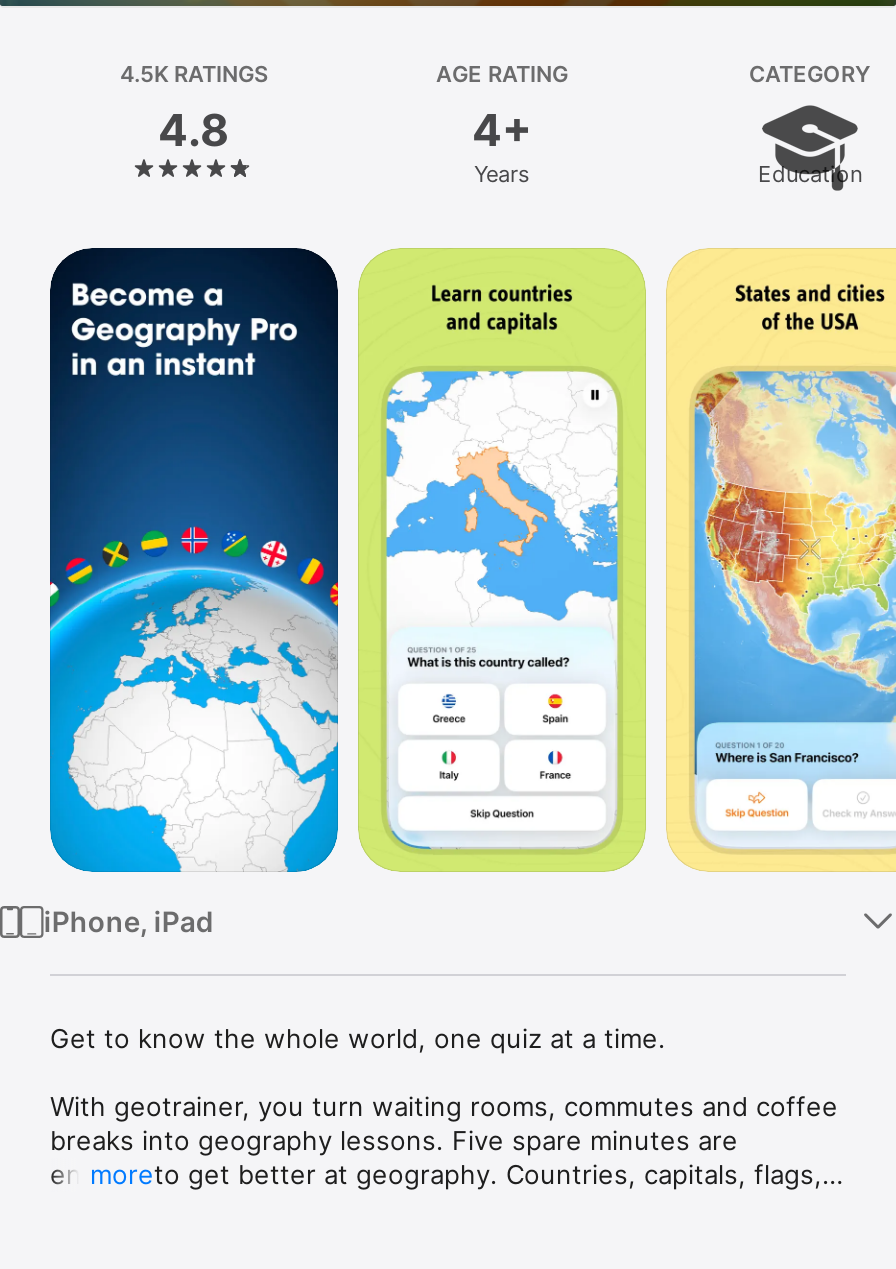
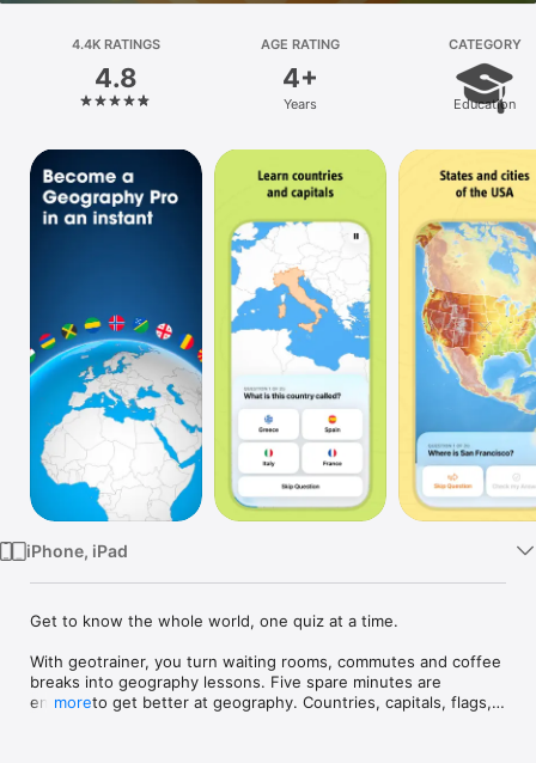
- 4.5K RATINGS
+ 4.4K RATINGS
